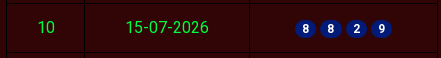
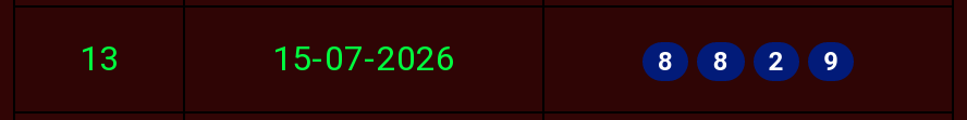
- 10
+ 13
